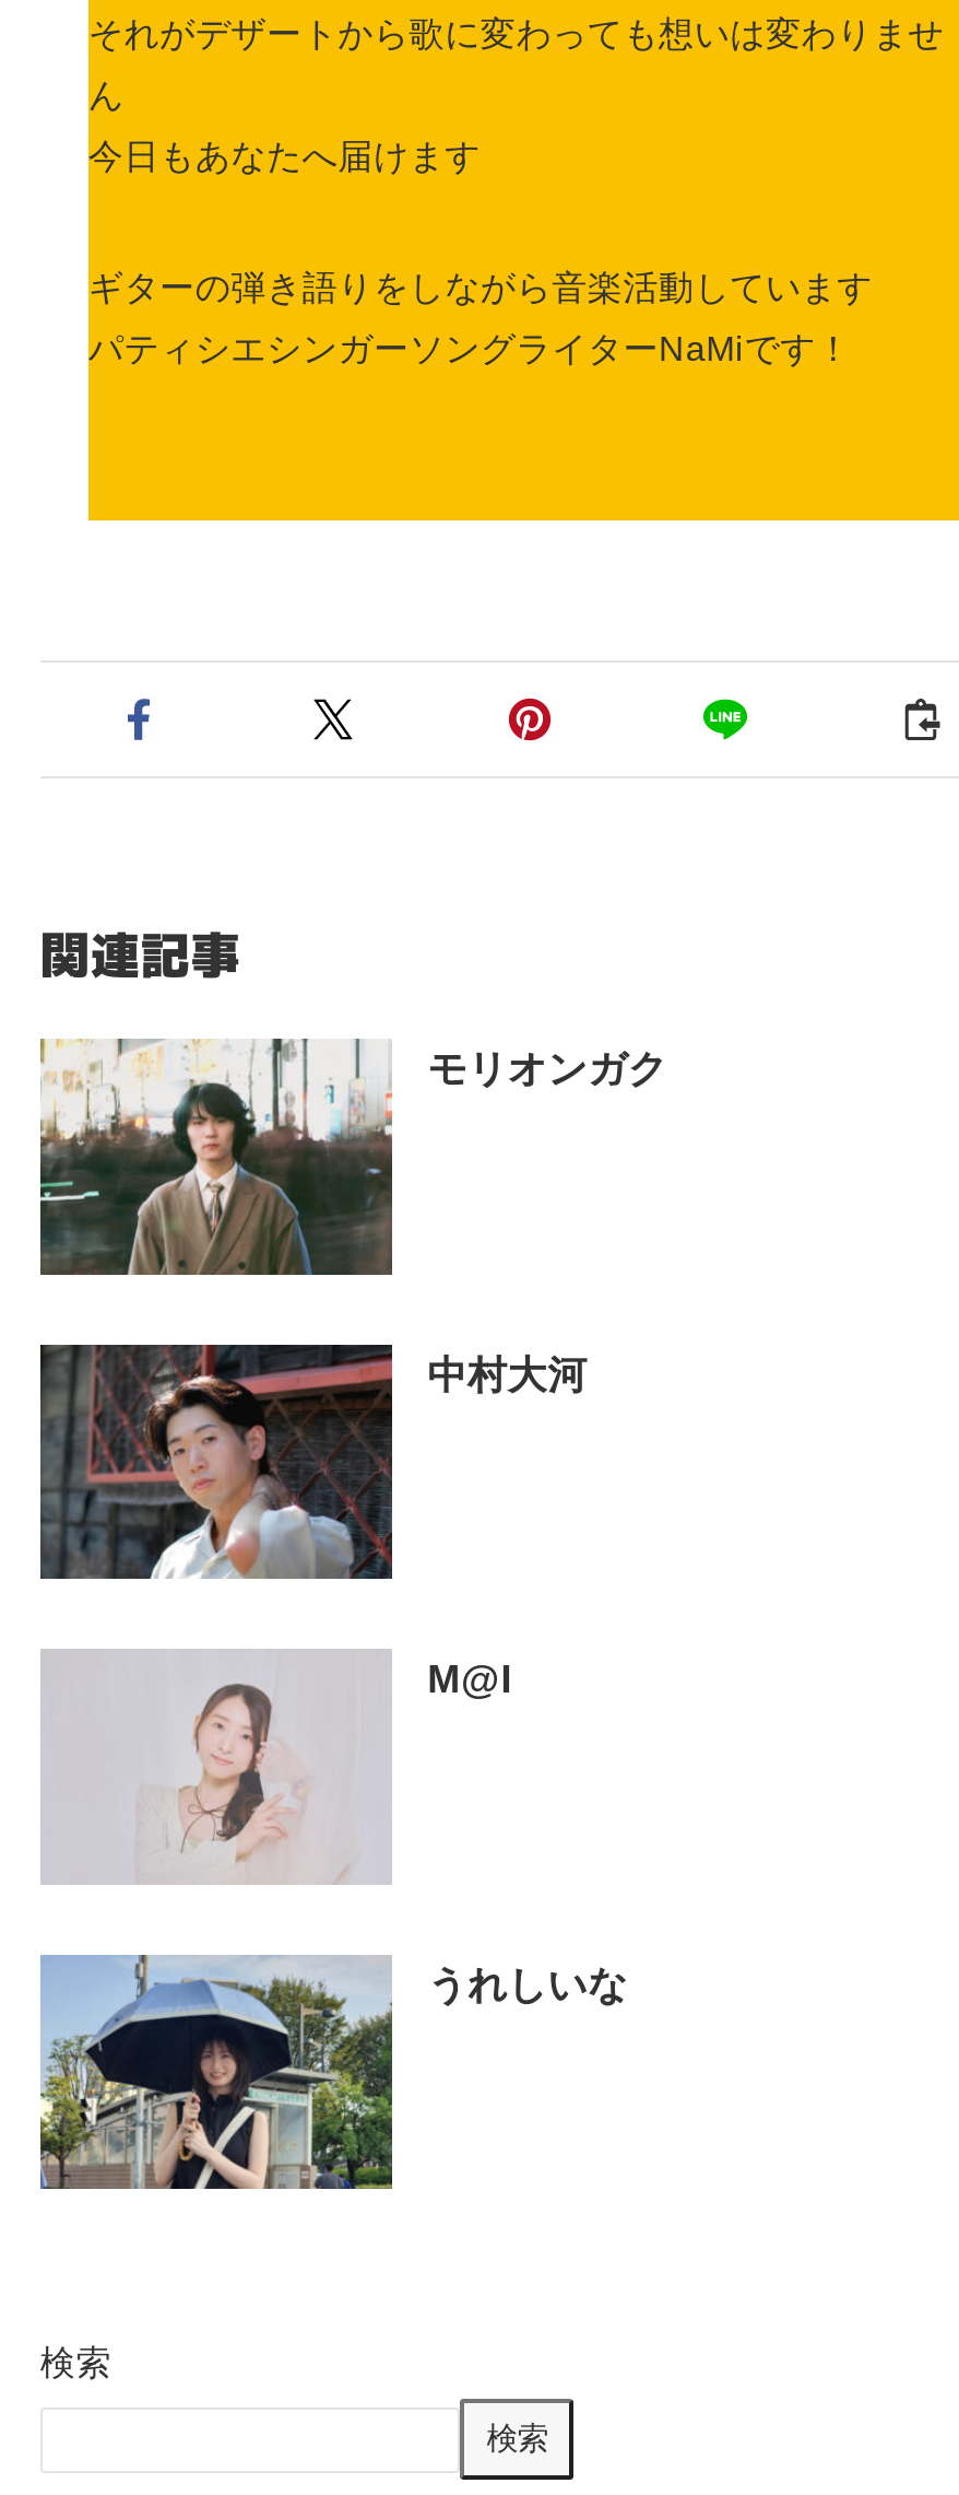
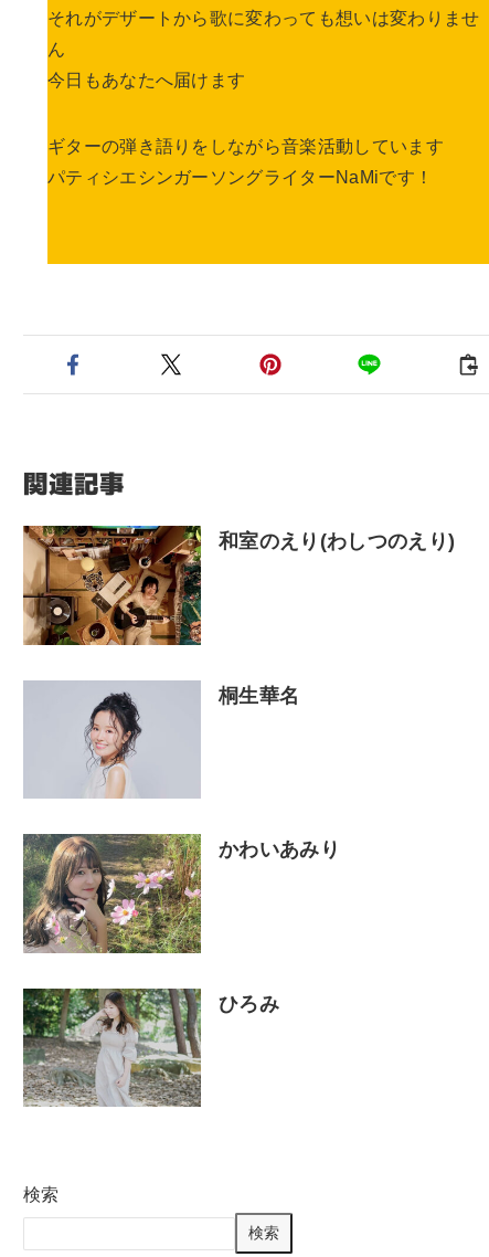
- [image]
- モリオンガク
+ [image]
+ 和室のえり(わしつのえり)

- [image]
- 中村大河
+ [image]
+ 桐生華名

- [image]
- M@I
+ [image]
+ かわいあみり

- [image]
- うれしいな
+ [image]
+ ひろみ
